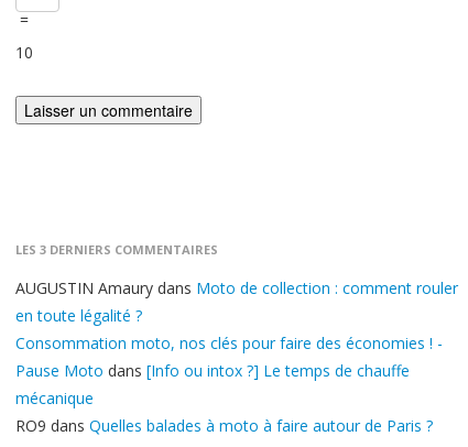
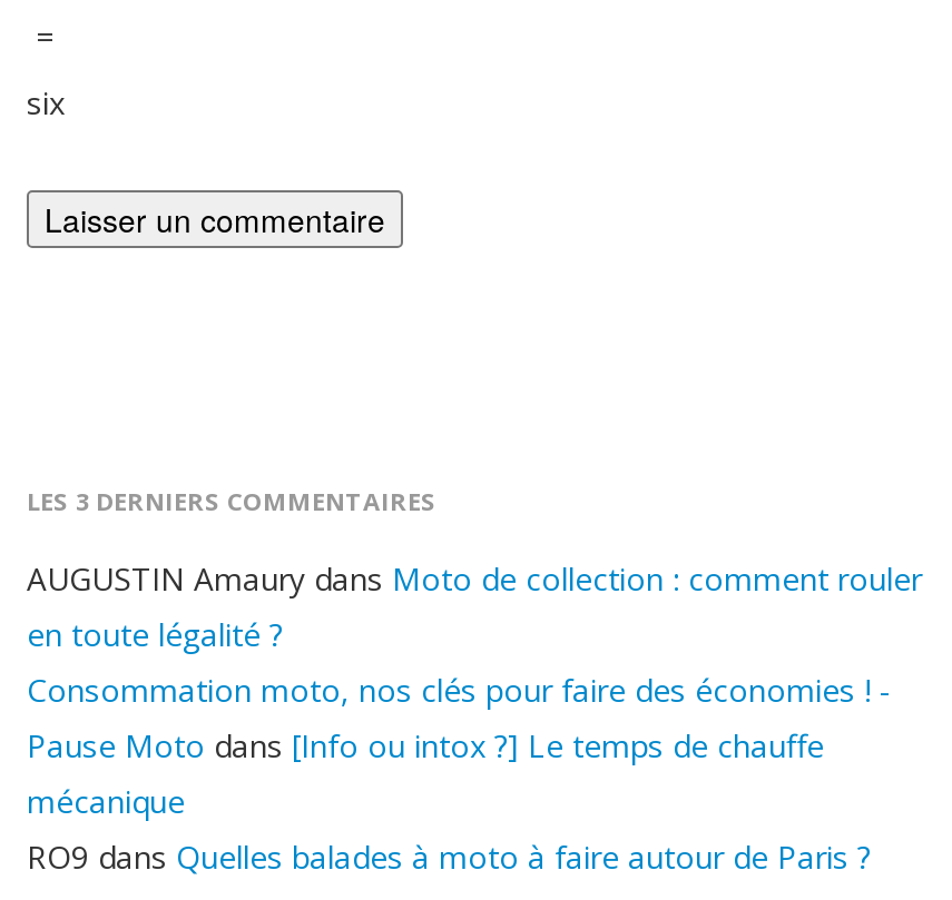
- 10
+ six
